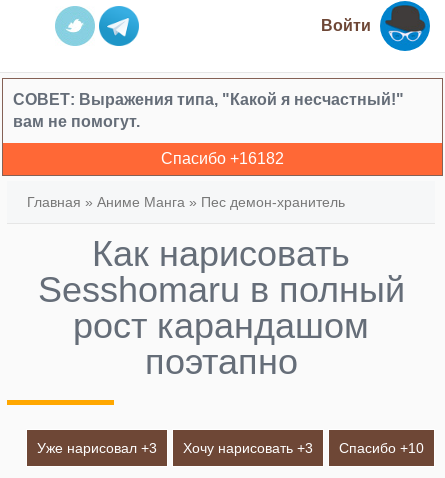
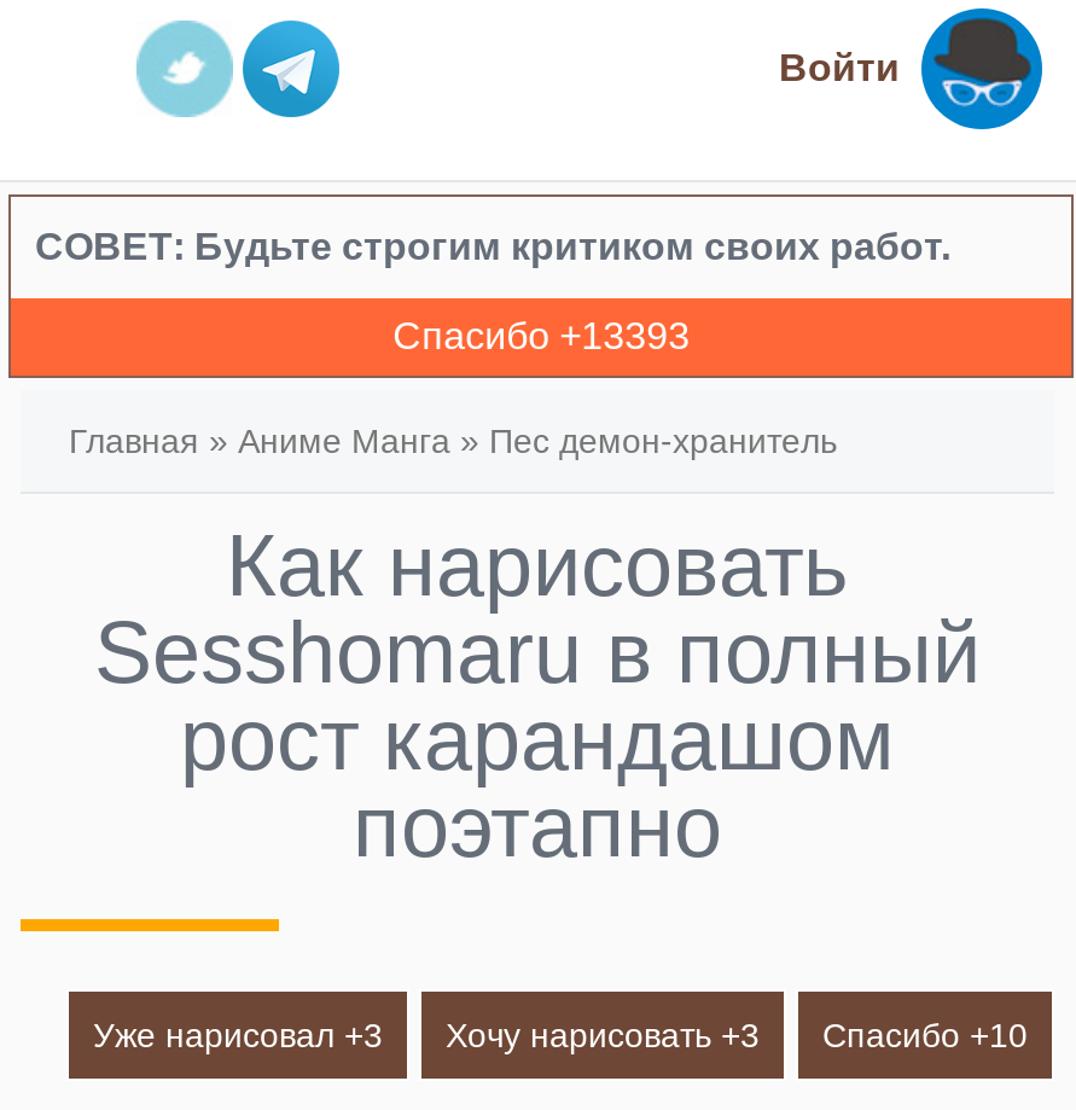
- СОВЕТ: Выражения типа, "Какой я несчастный!"
- вам не помогут.
+ СОВЕТ: Будьте строгим критиком своих работ.

- Спасибо +16182
+ Спасибо +13393
